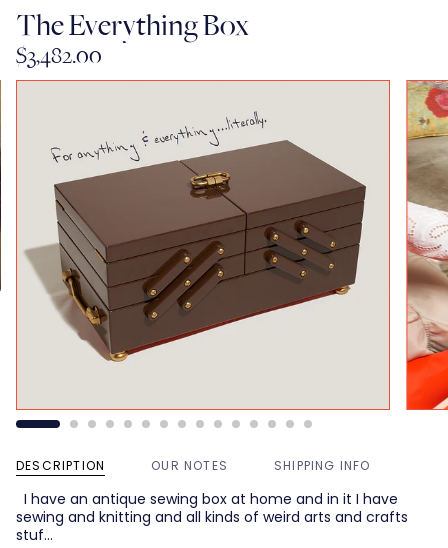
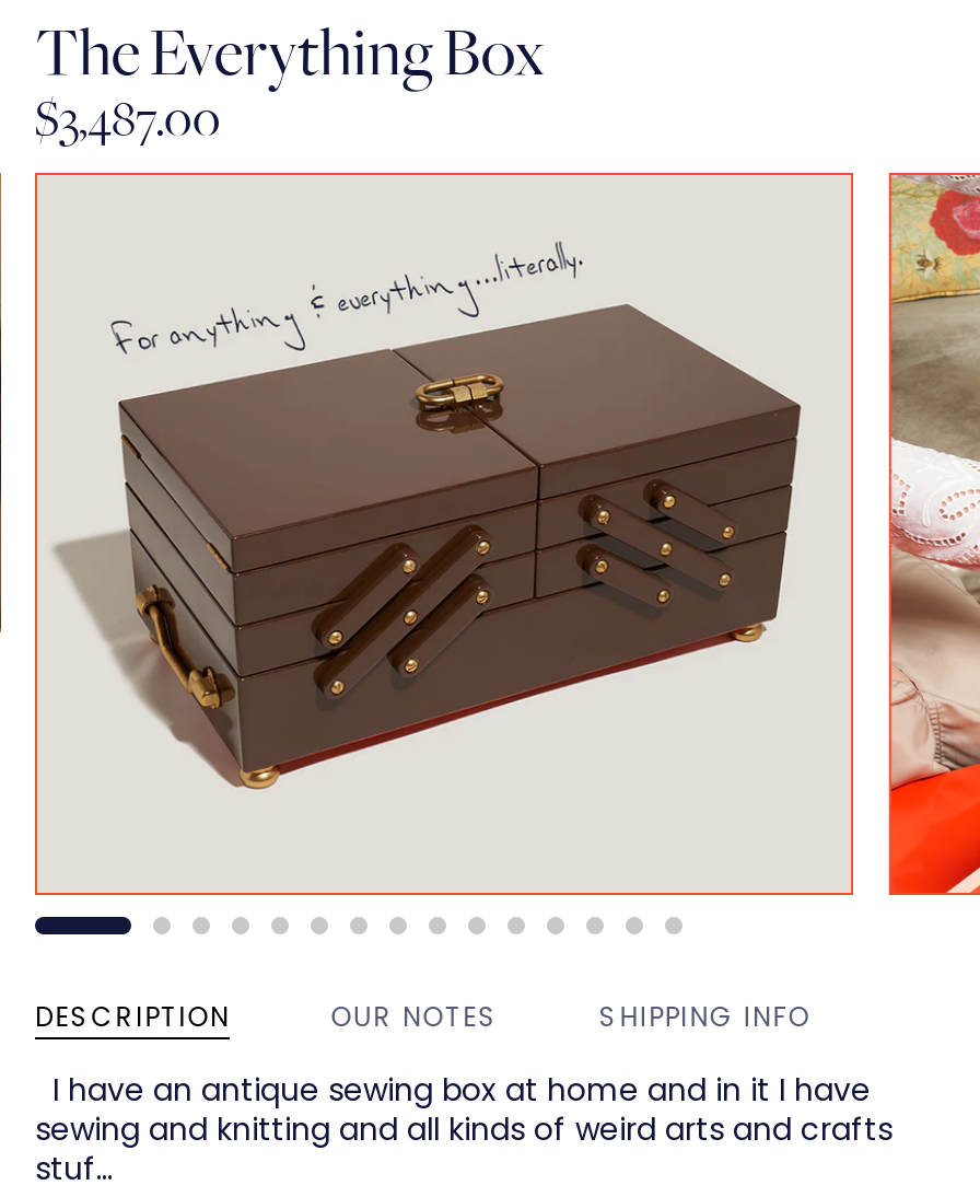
- $3,482.00
+ $3,487.00
